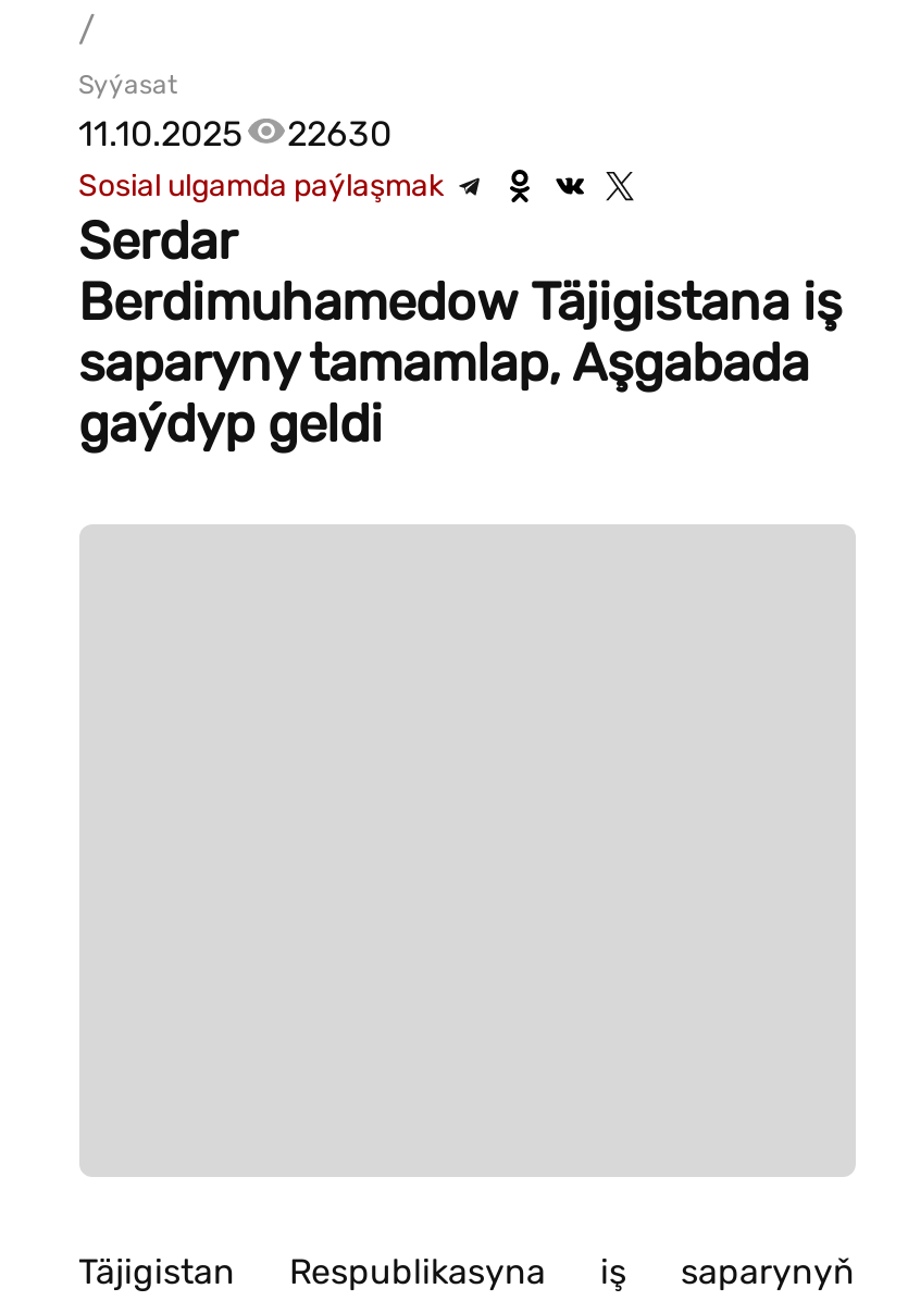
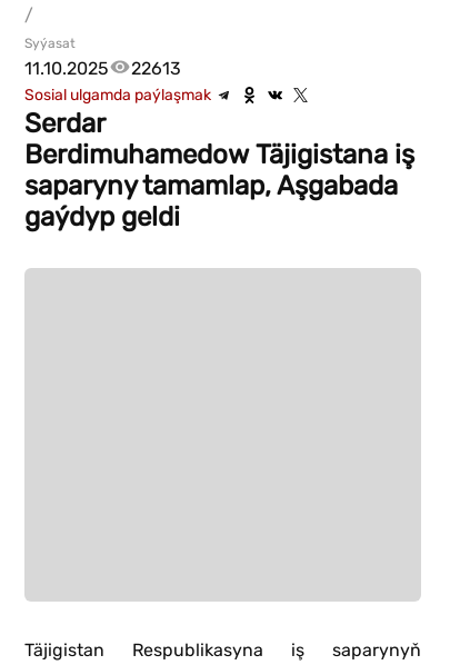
- 11.10.2025 22630
+ 11.10.2025 22613
